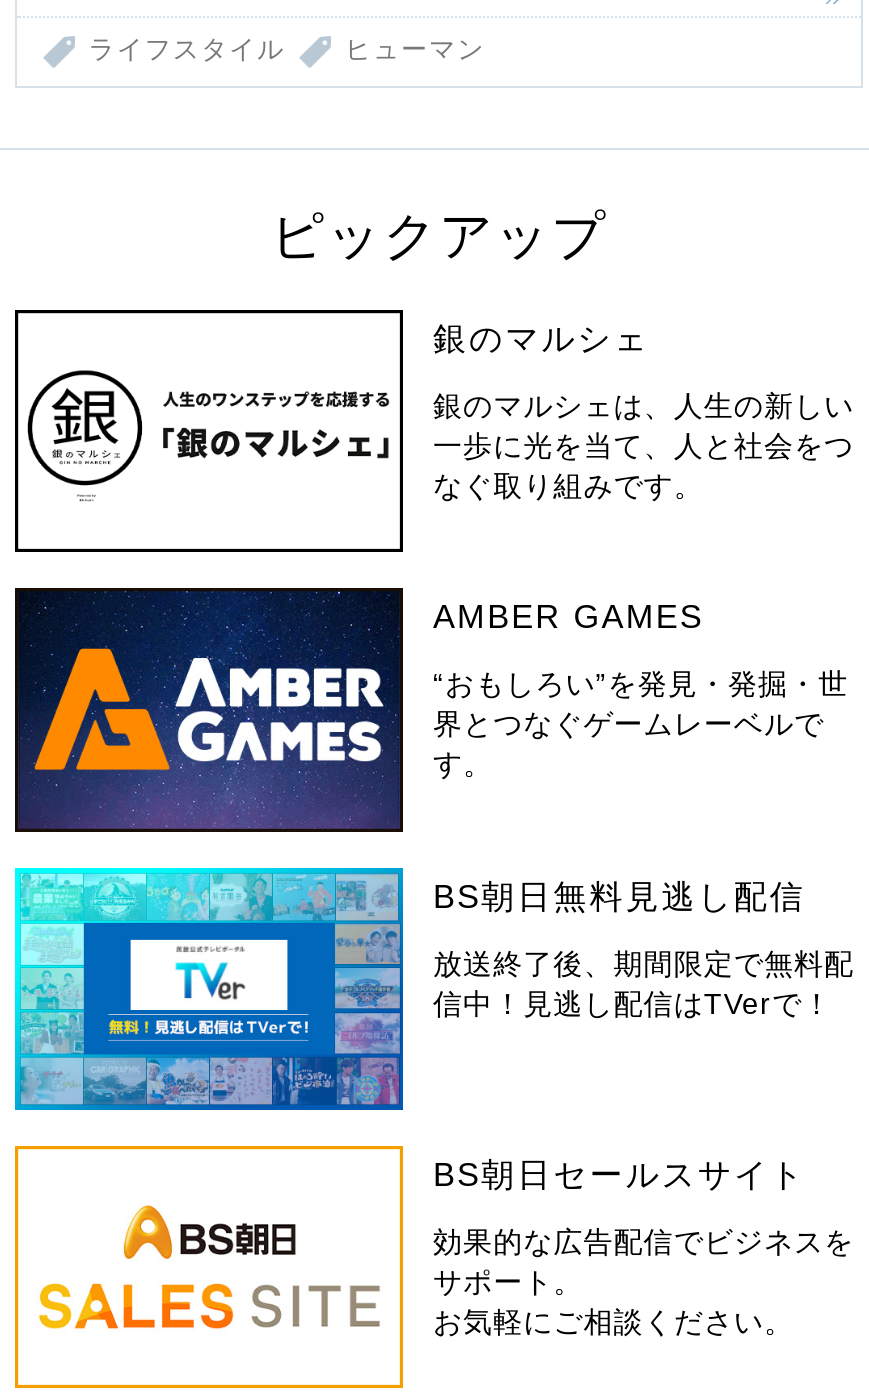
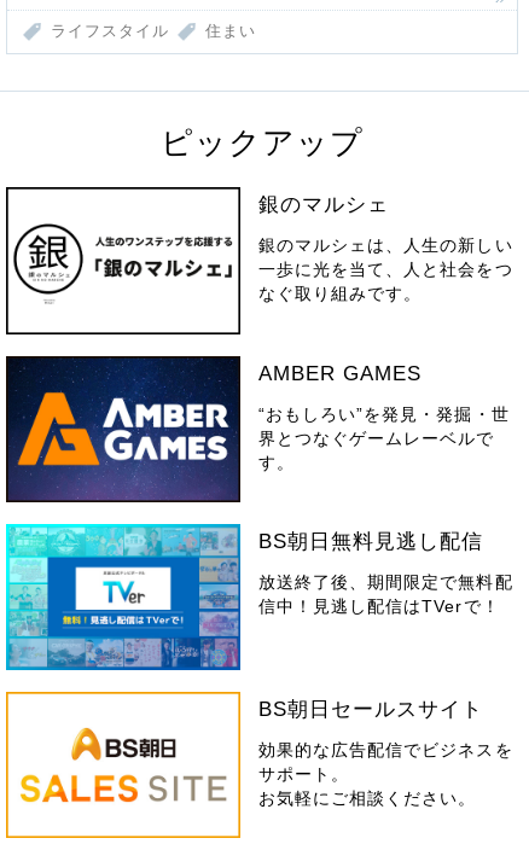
- ヒューマン
+ 住まい
